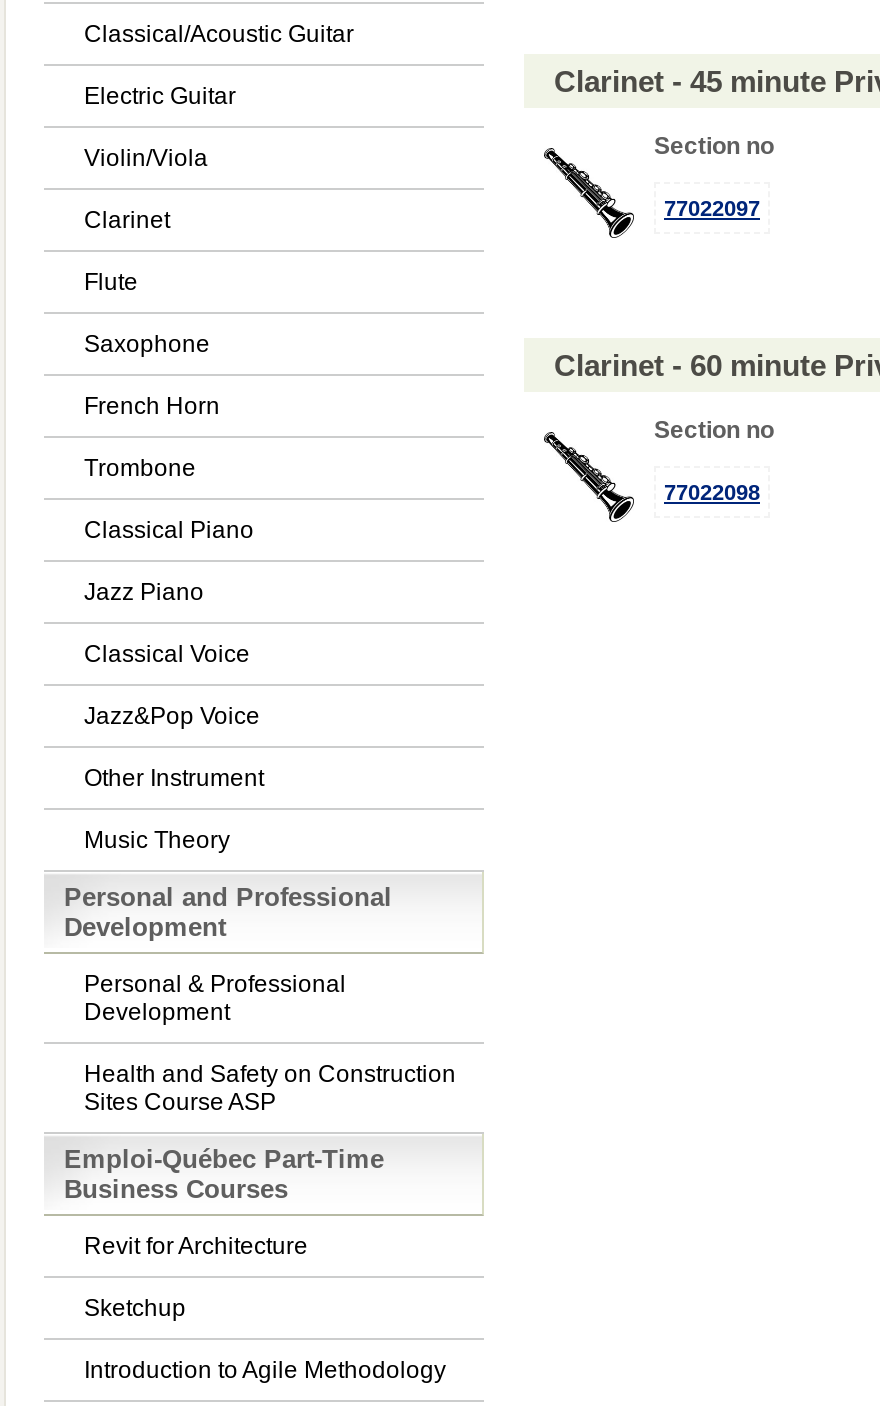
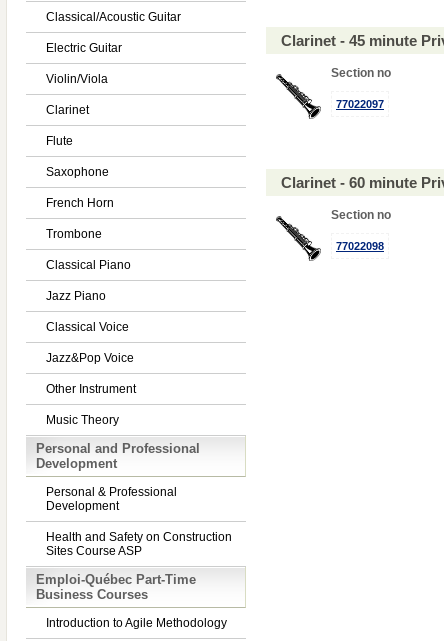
- Revit for Architecture
- Sketchup
